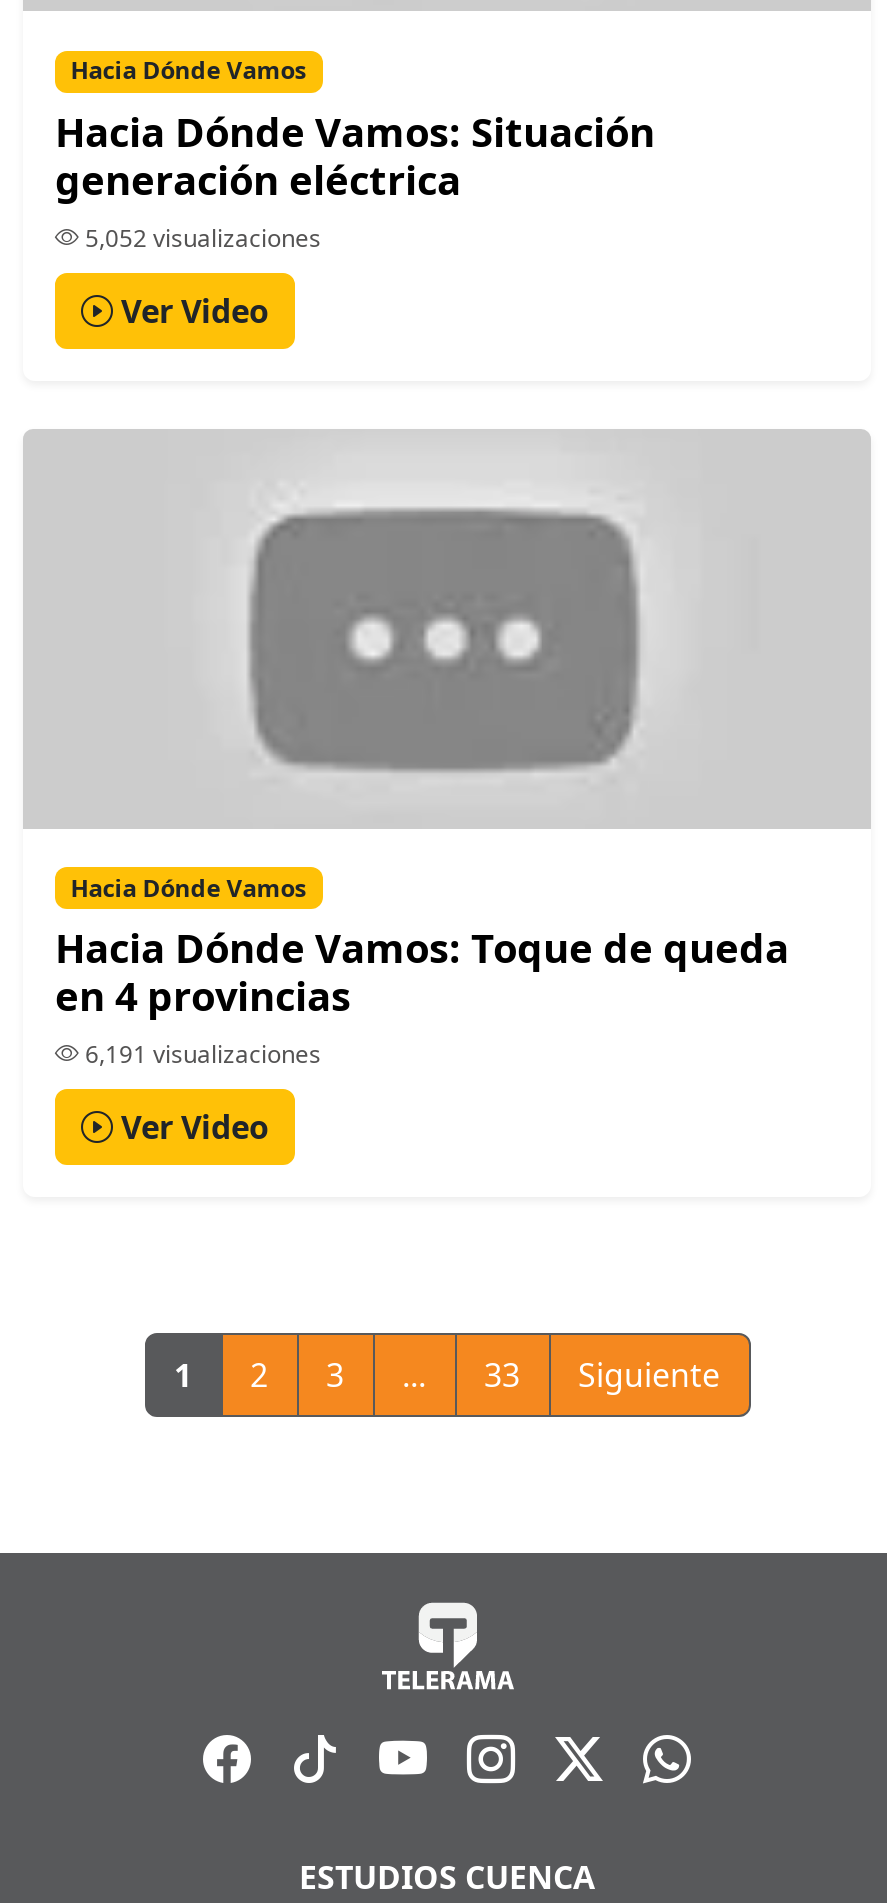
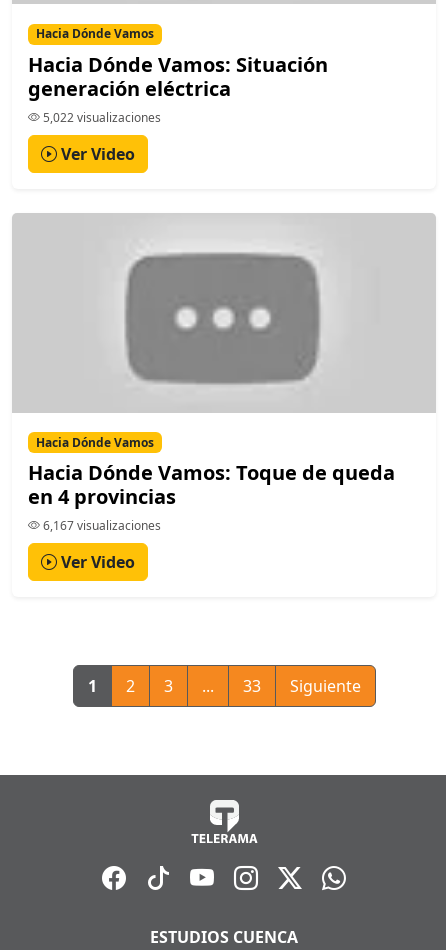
- 5,052 visualizaciones
+ 5,022 visualizaciones

- 6,191 visualizaciones
+ 6,167 visualizaciones
